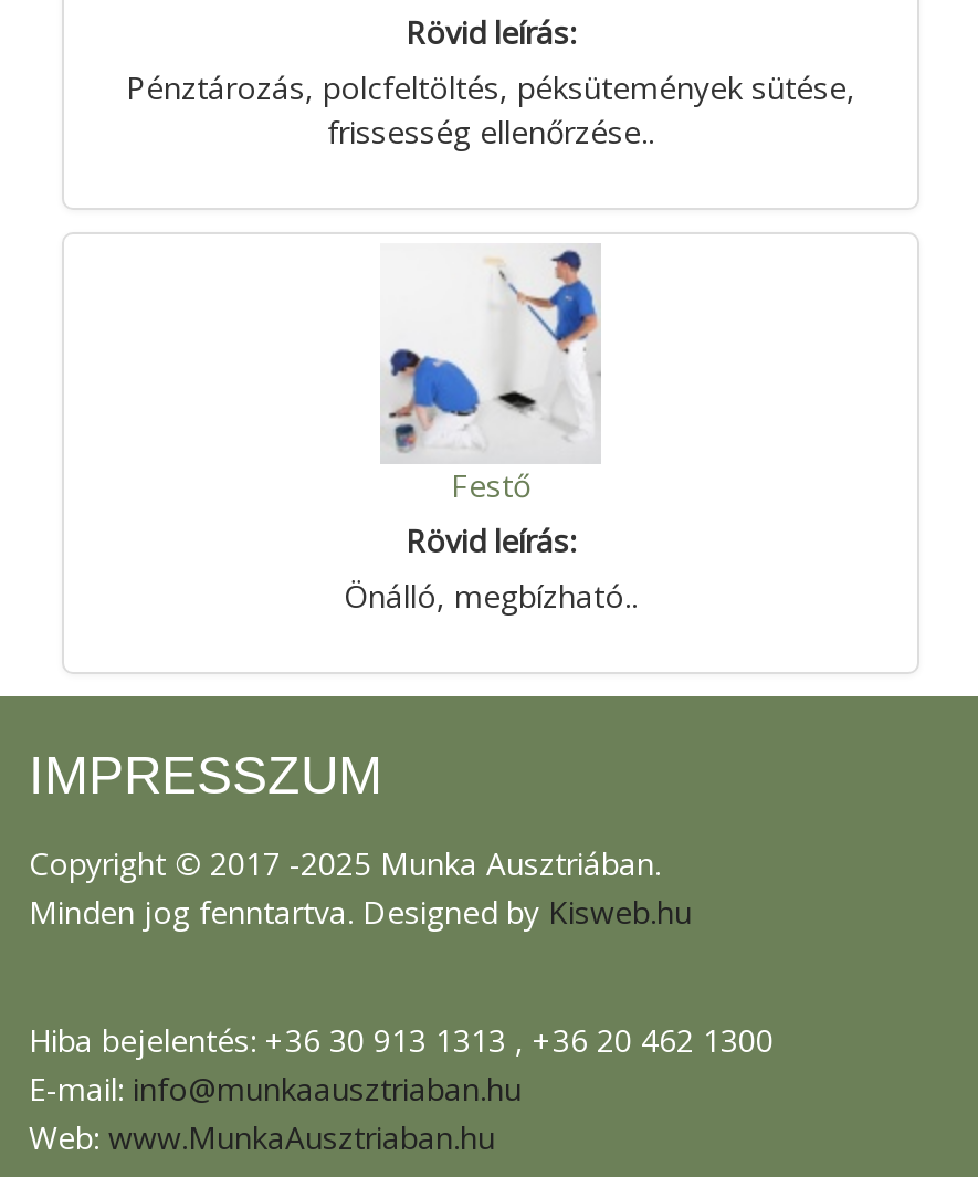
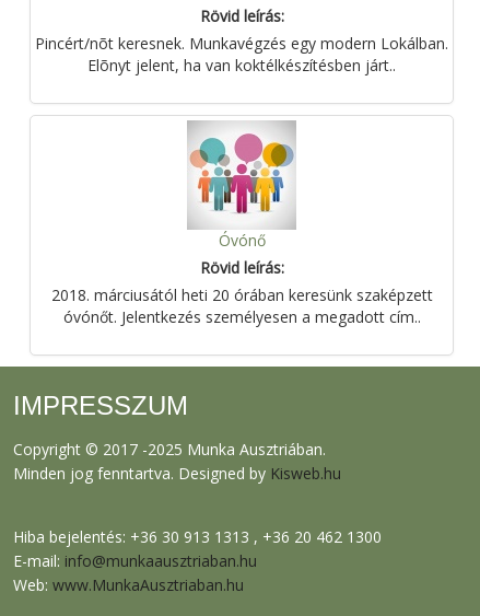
- Pénztározás, polcfeltöltés, péksütemények sütése,
- frissesség ellenőrzése..
+ Pincért/nõt keresnek. Munkavégzés egy modern Lokálban.
+ Elõnyt jelent, ha van koktélkészítésben járt..

- [image]
- Festő
+ [image]
+ Óvónő

- Önálló, megbízható..
+ 2018. márciusától heti 20 órában keresünk szaképzett
+ óvónőt. Jelentkezés személyesen a megadott cím..
